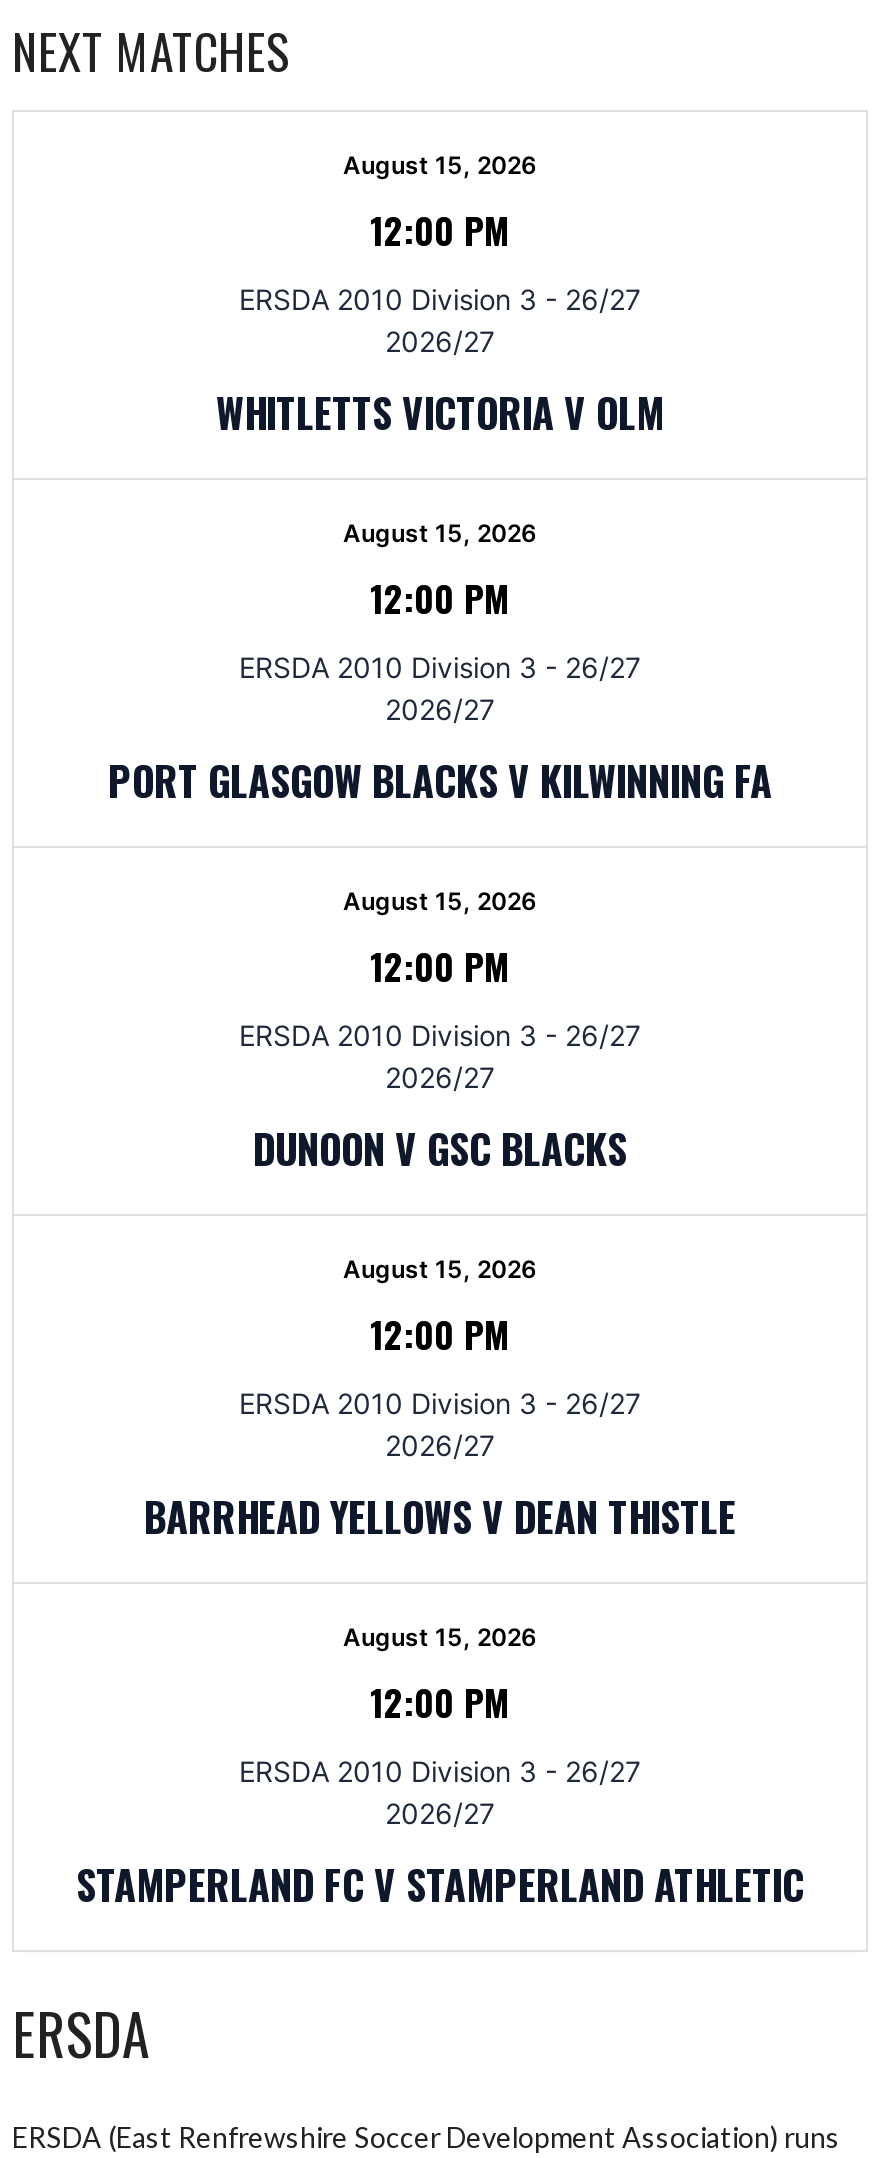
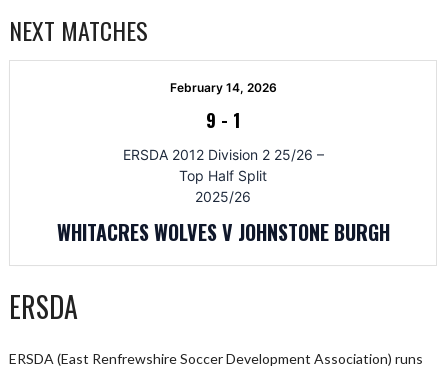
- August 15, 2026
- 12:00 PM
- ERSDA 2010 Division 3 - 26/27
- 2026/27
- WHITLETTS VICTORIA V OLM
- August 15, 2026
- 12:00 PM
- ERSDA 2010 Division 3 - 26/27
- 2026/27
- PORT GLASGOW BLACKS V KILWINNING FA
- August 15, 2026
- 12:00 PM
- ERSDA 2010 Division 3 - 26/27
- 2026/27
- DUNOON V GSC BLACKS
- August 15, 2026
- 12:00 PM
- ERSDA 2010 Division 3 - 26/27
- 2026/27
- BARRHEAD YELLOWS V DEAN THISTLE
- August 15, 2026
- 12:00 PM
- ERSDA 2010 Division 3 - 26/27
- 2026/27
- STAMPERLAND FC V STAMPERLAND ATHLETIC
+ February 14, 2026
+ 9 - 1
+ ERSDA 2012 Division 2 25/26 –
+ Top Half Split
+ 2025/26
+ WHITACRES WOLVES V JOHNSTONE BURGH
